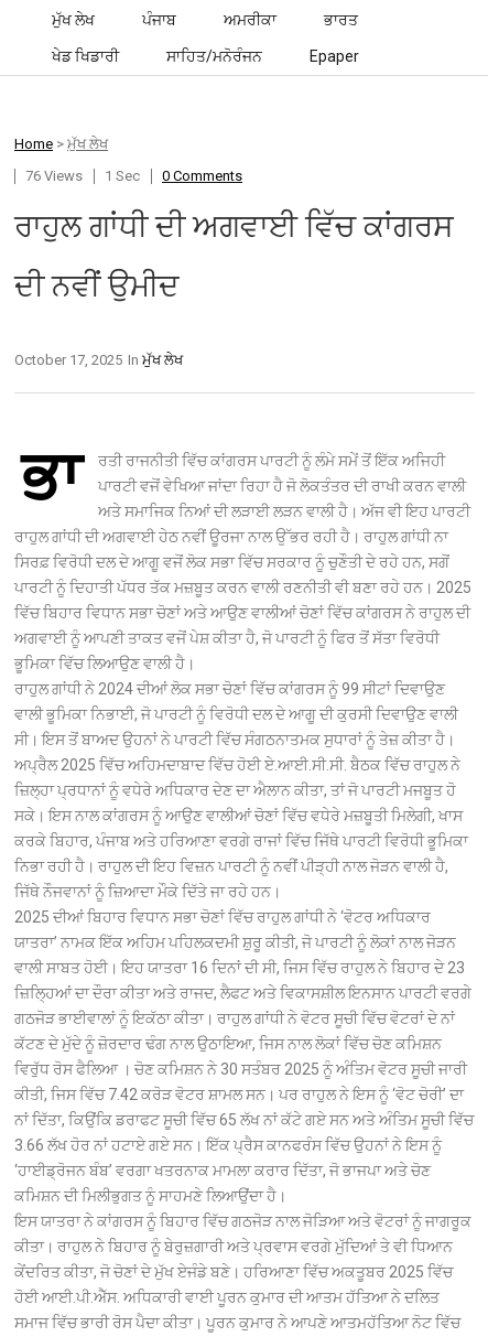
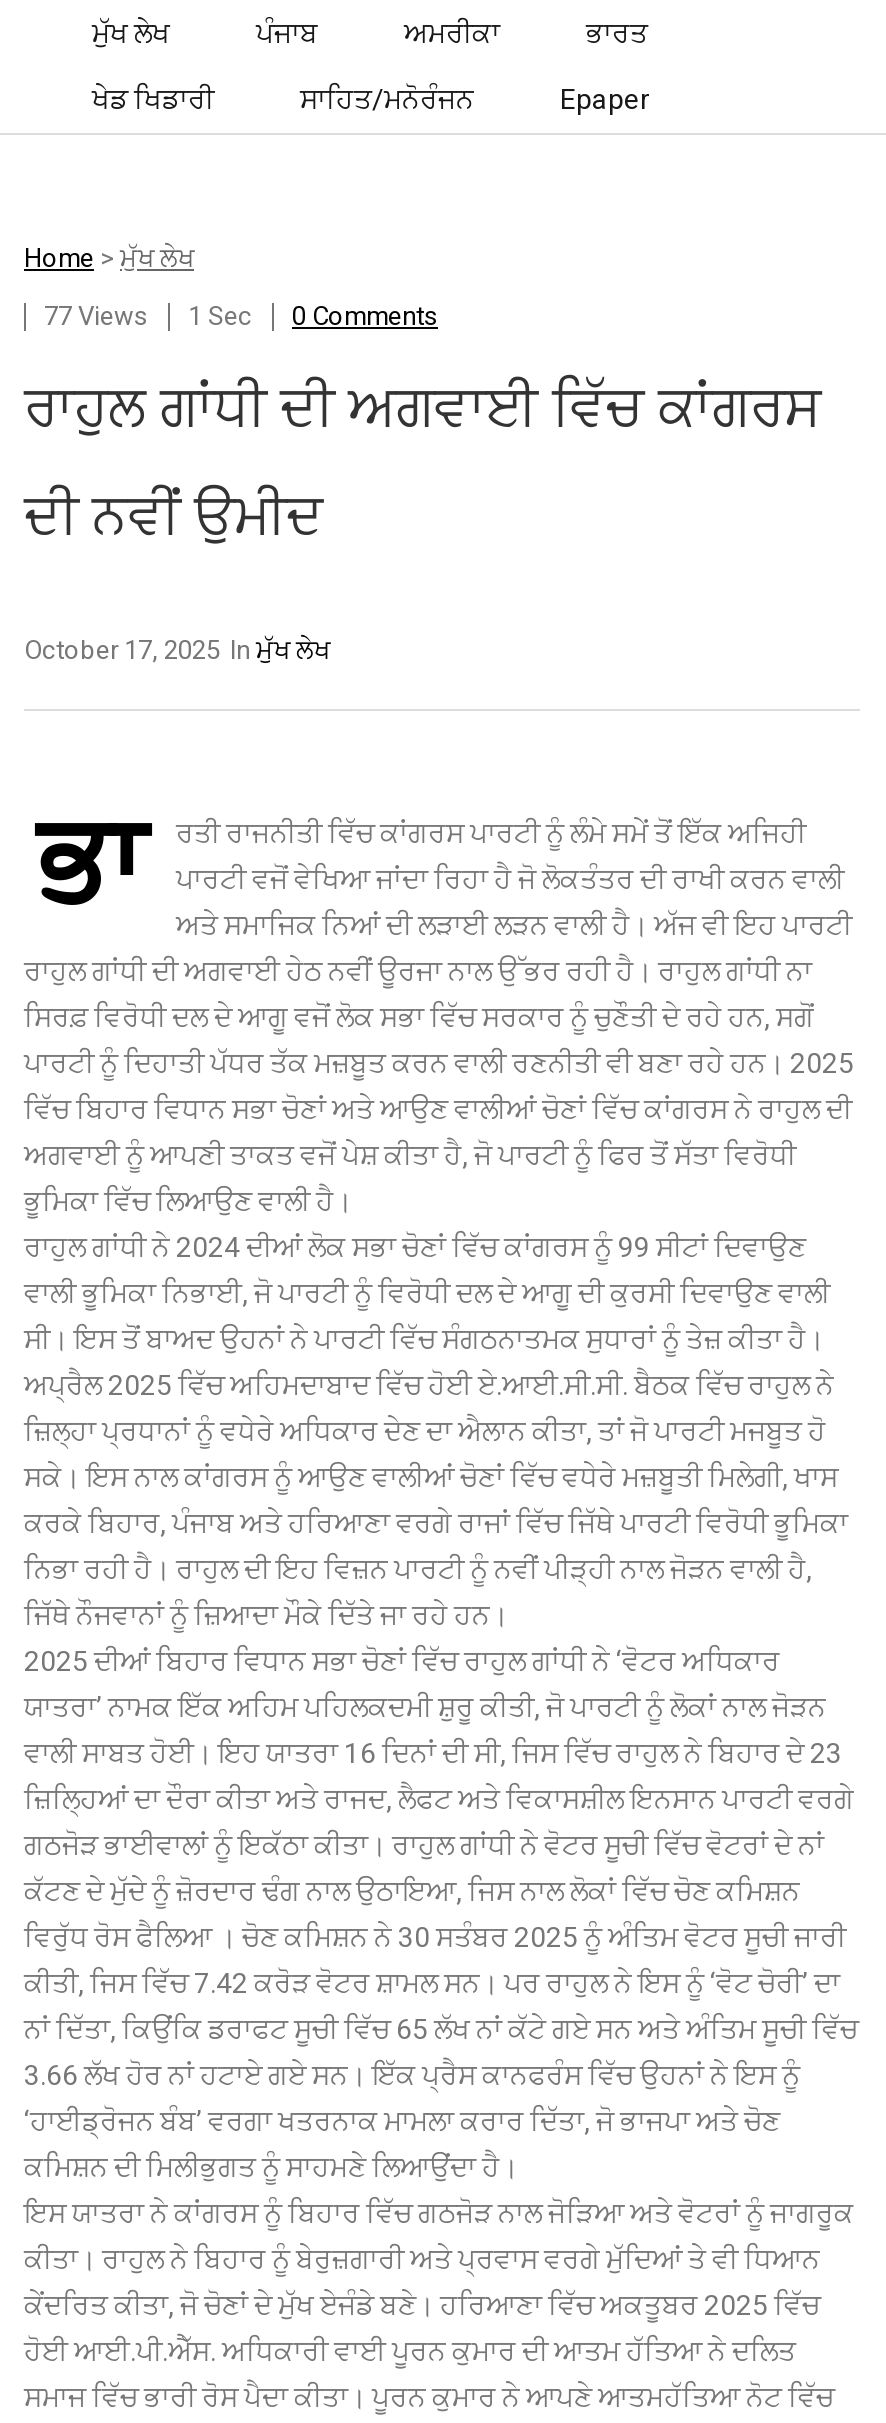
- 76 Views 1 Sec 0 Comments
+ 77 Views 1 Sec 0 Comments
